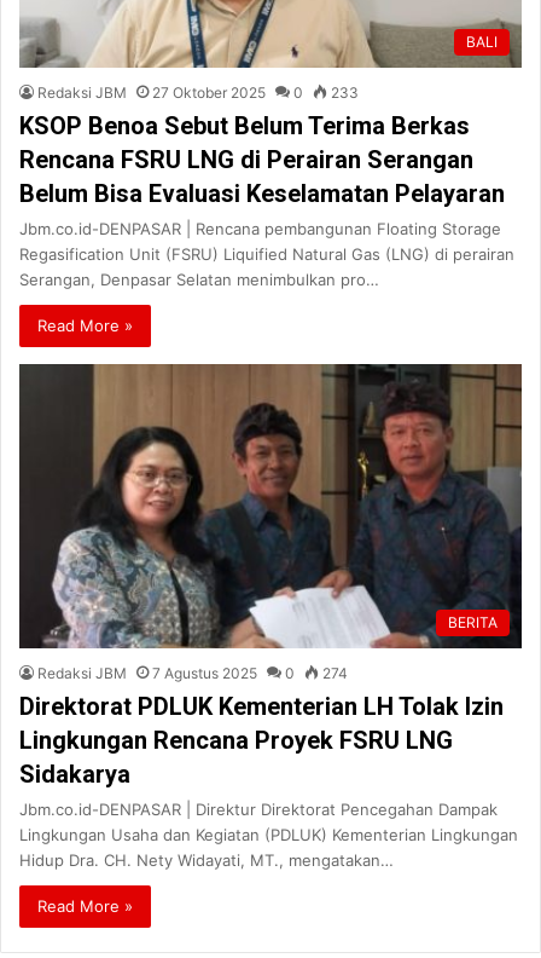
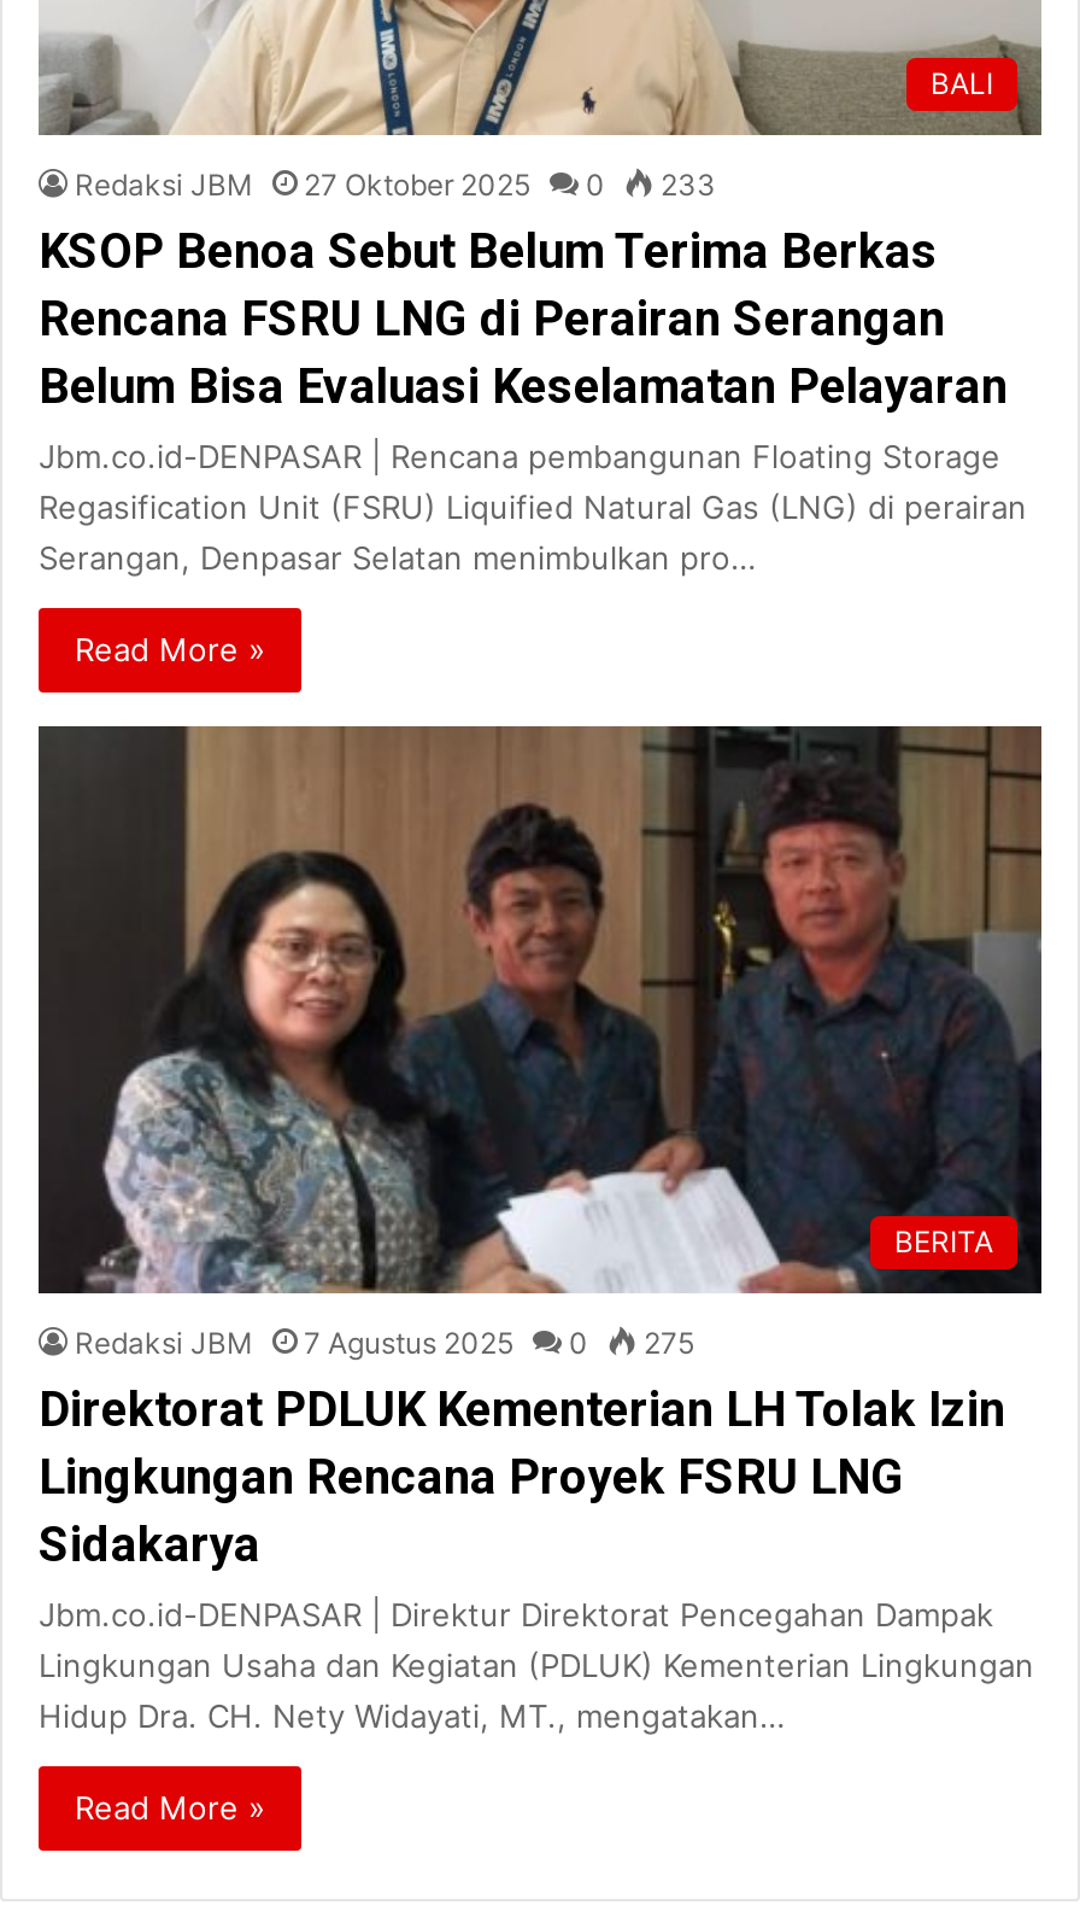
- Redaksi JBM 7 Agustus 2025 0 274
+ Redaksi JBM 7 Agustus 2025 0 275
